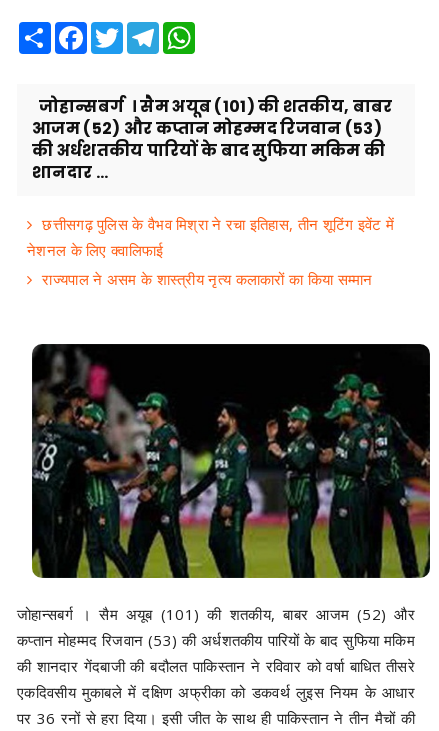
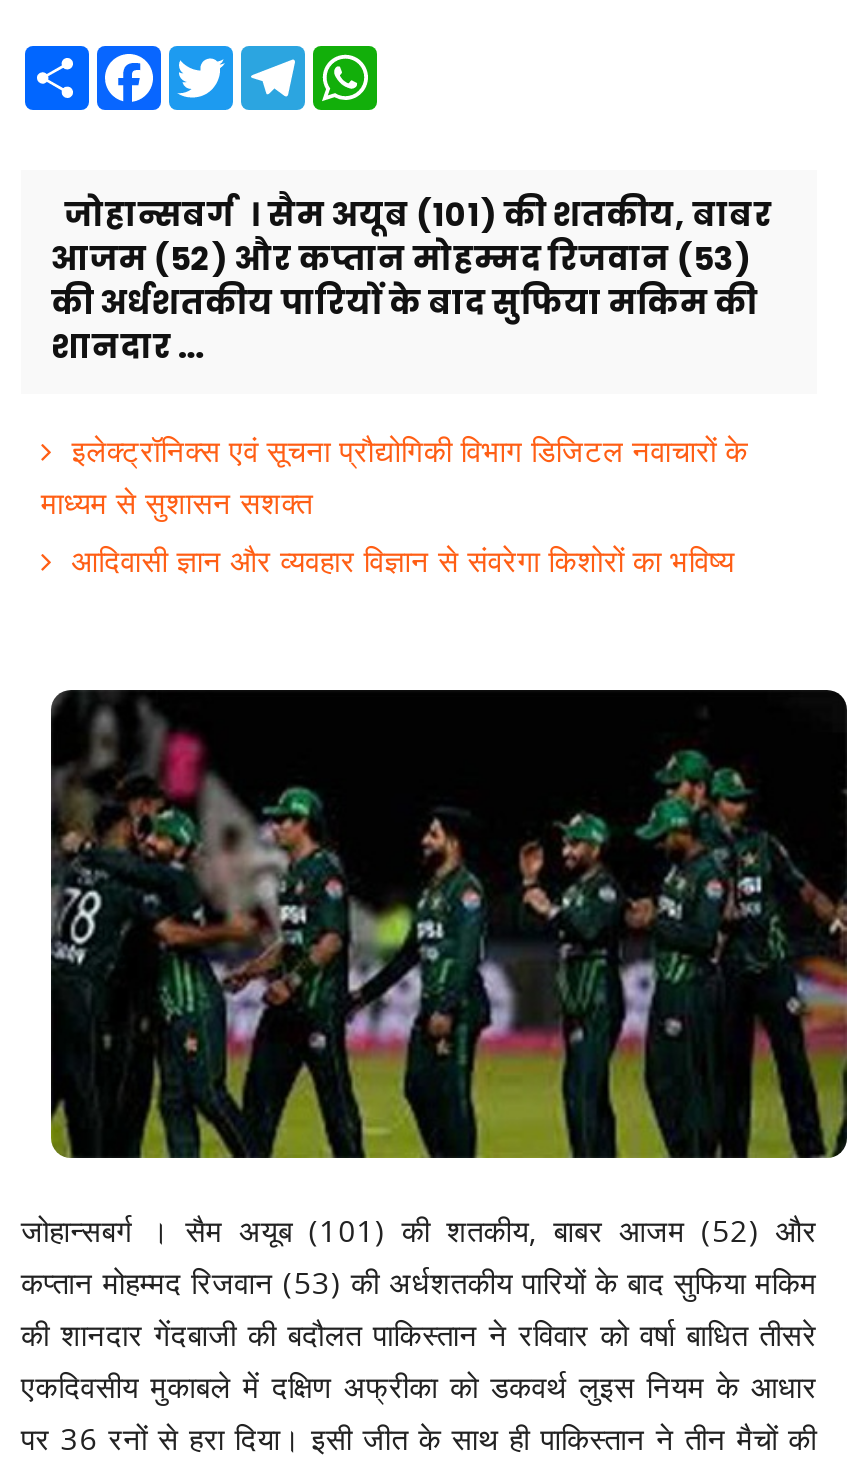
- छत्तीसगढ़ पुलिस के वैभव मिश्रा ने रचा इतिहास, तीन शूटिंग इवेंट में
- नेशनल के लिए क्वालिफाई
- राज्यपाल ने असम के शास्त्रीय नृत्य कलाकारों का किया सम्मान
+ इलेक्ट्रॉनिक्स एवं सूचना प्रौद्योगिकी विभाग डिजिटल नवाचारों के
+ माध्यम से सुशासन सशक्त
+ आदिवासी ज्ञान और व्यवहार विज्ञान से संवरेगा किशोरों का भविष्य
